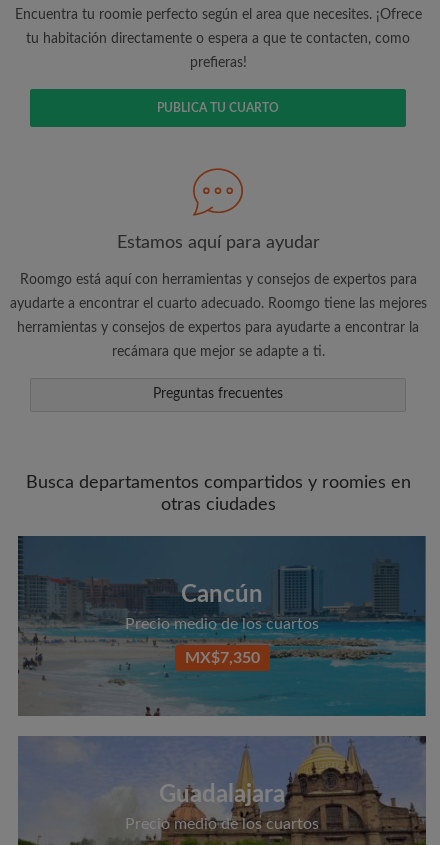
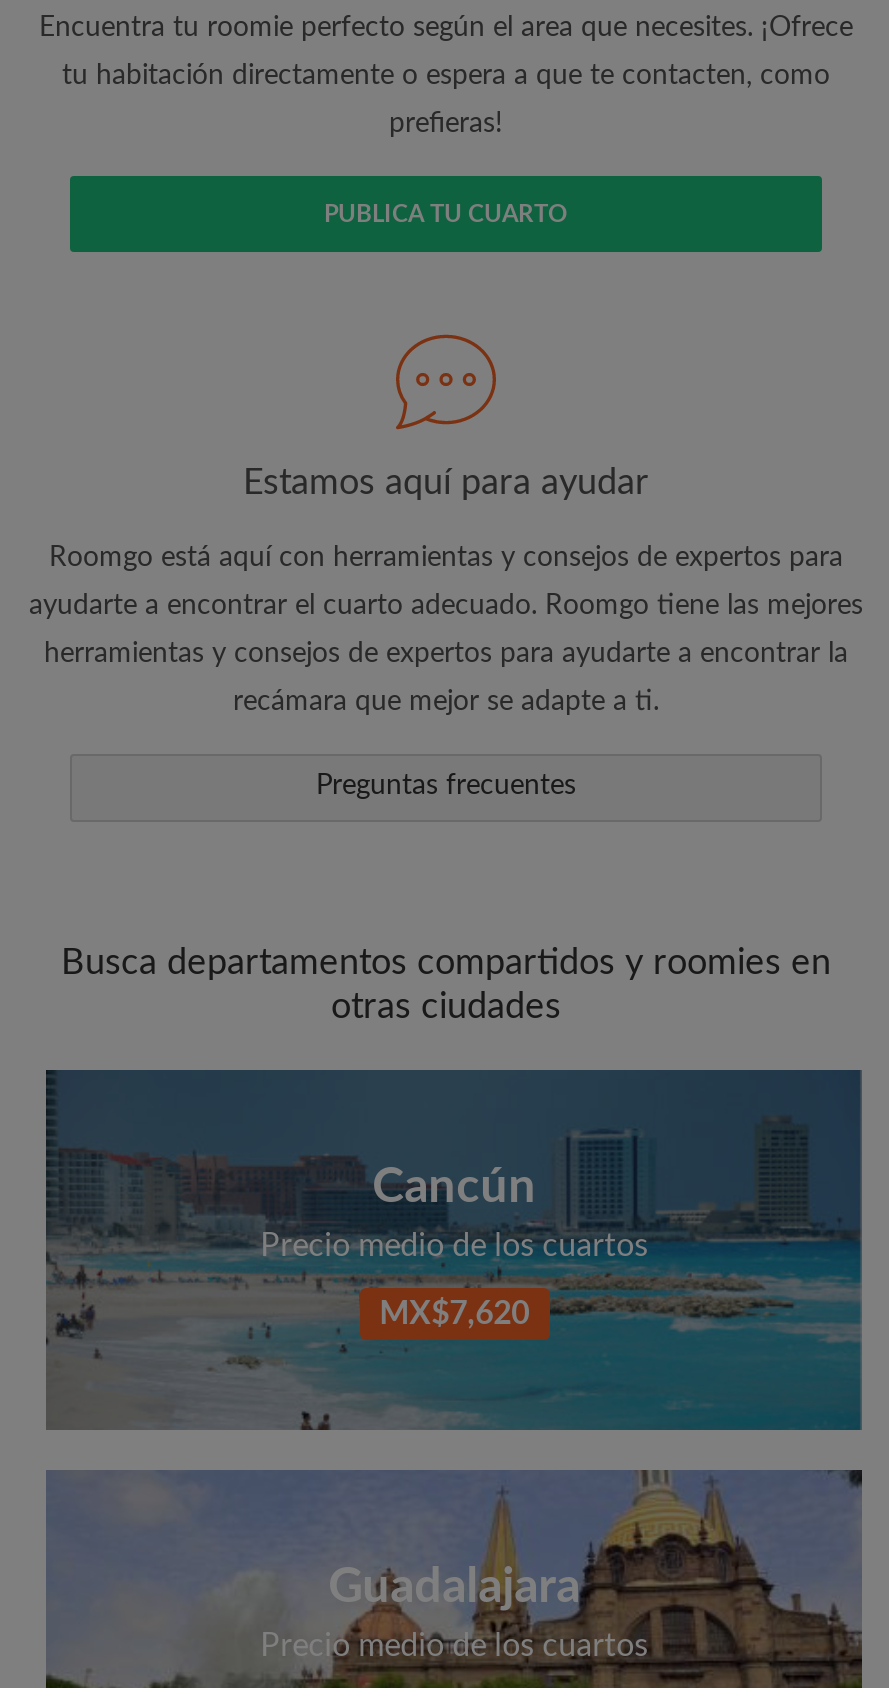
- MX$7,350
+ MX$7,620
